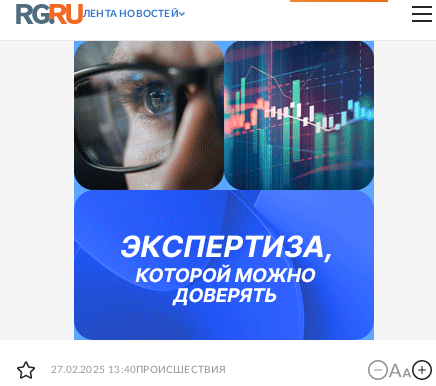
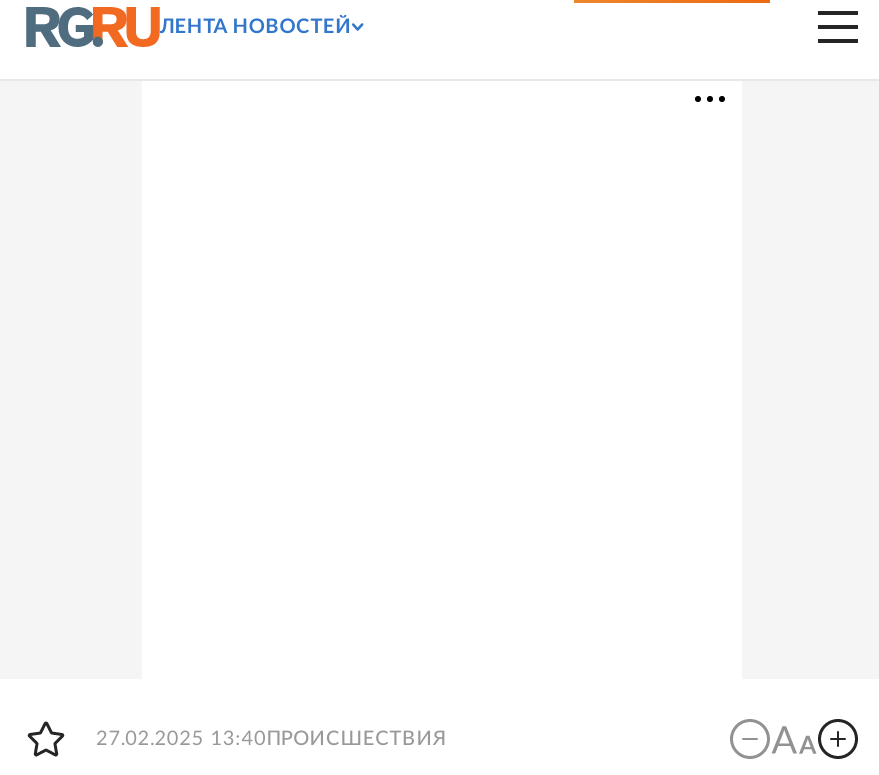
- [image]
